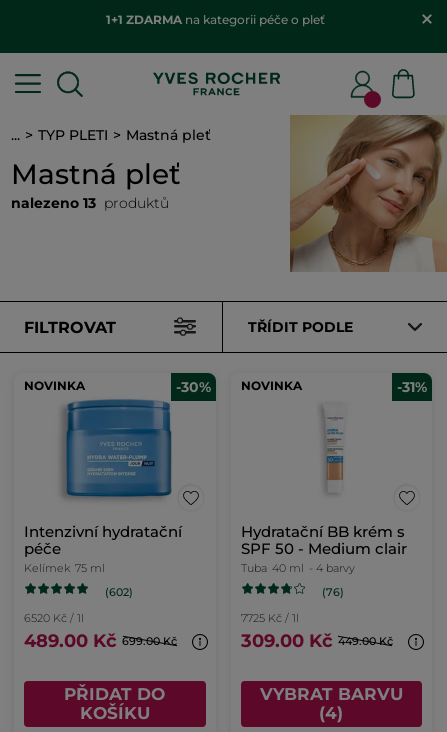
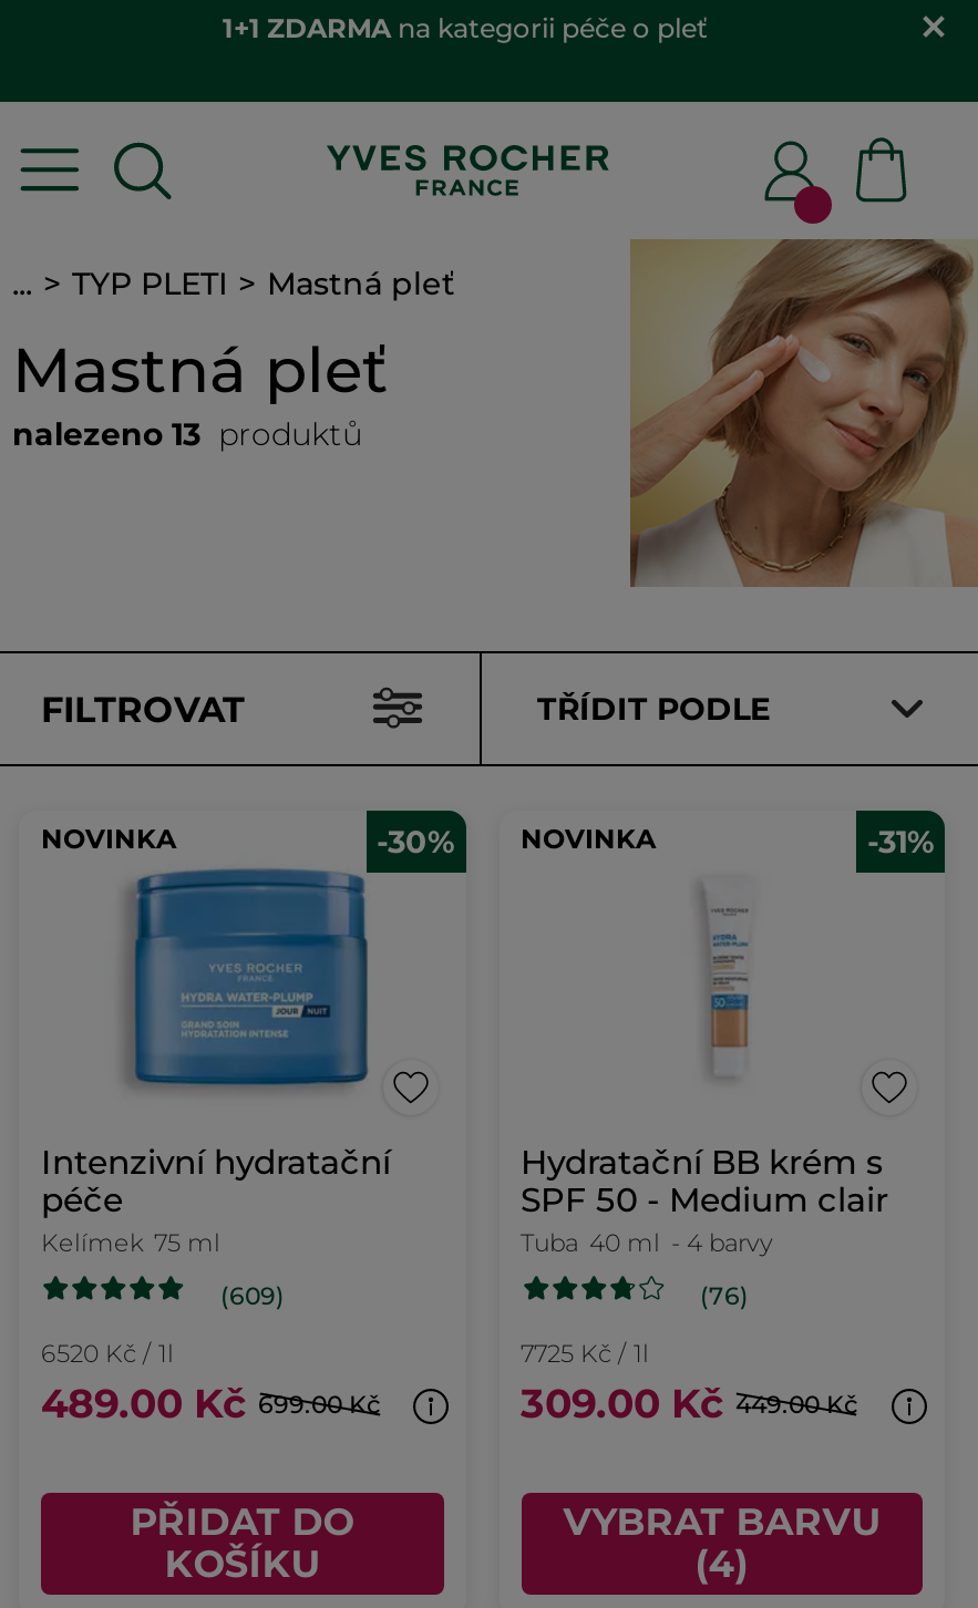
- (602)
+ (609)
